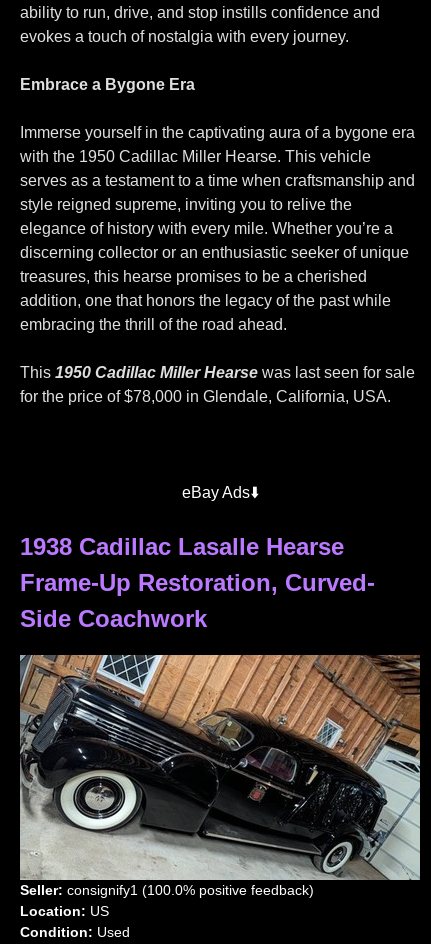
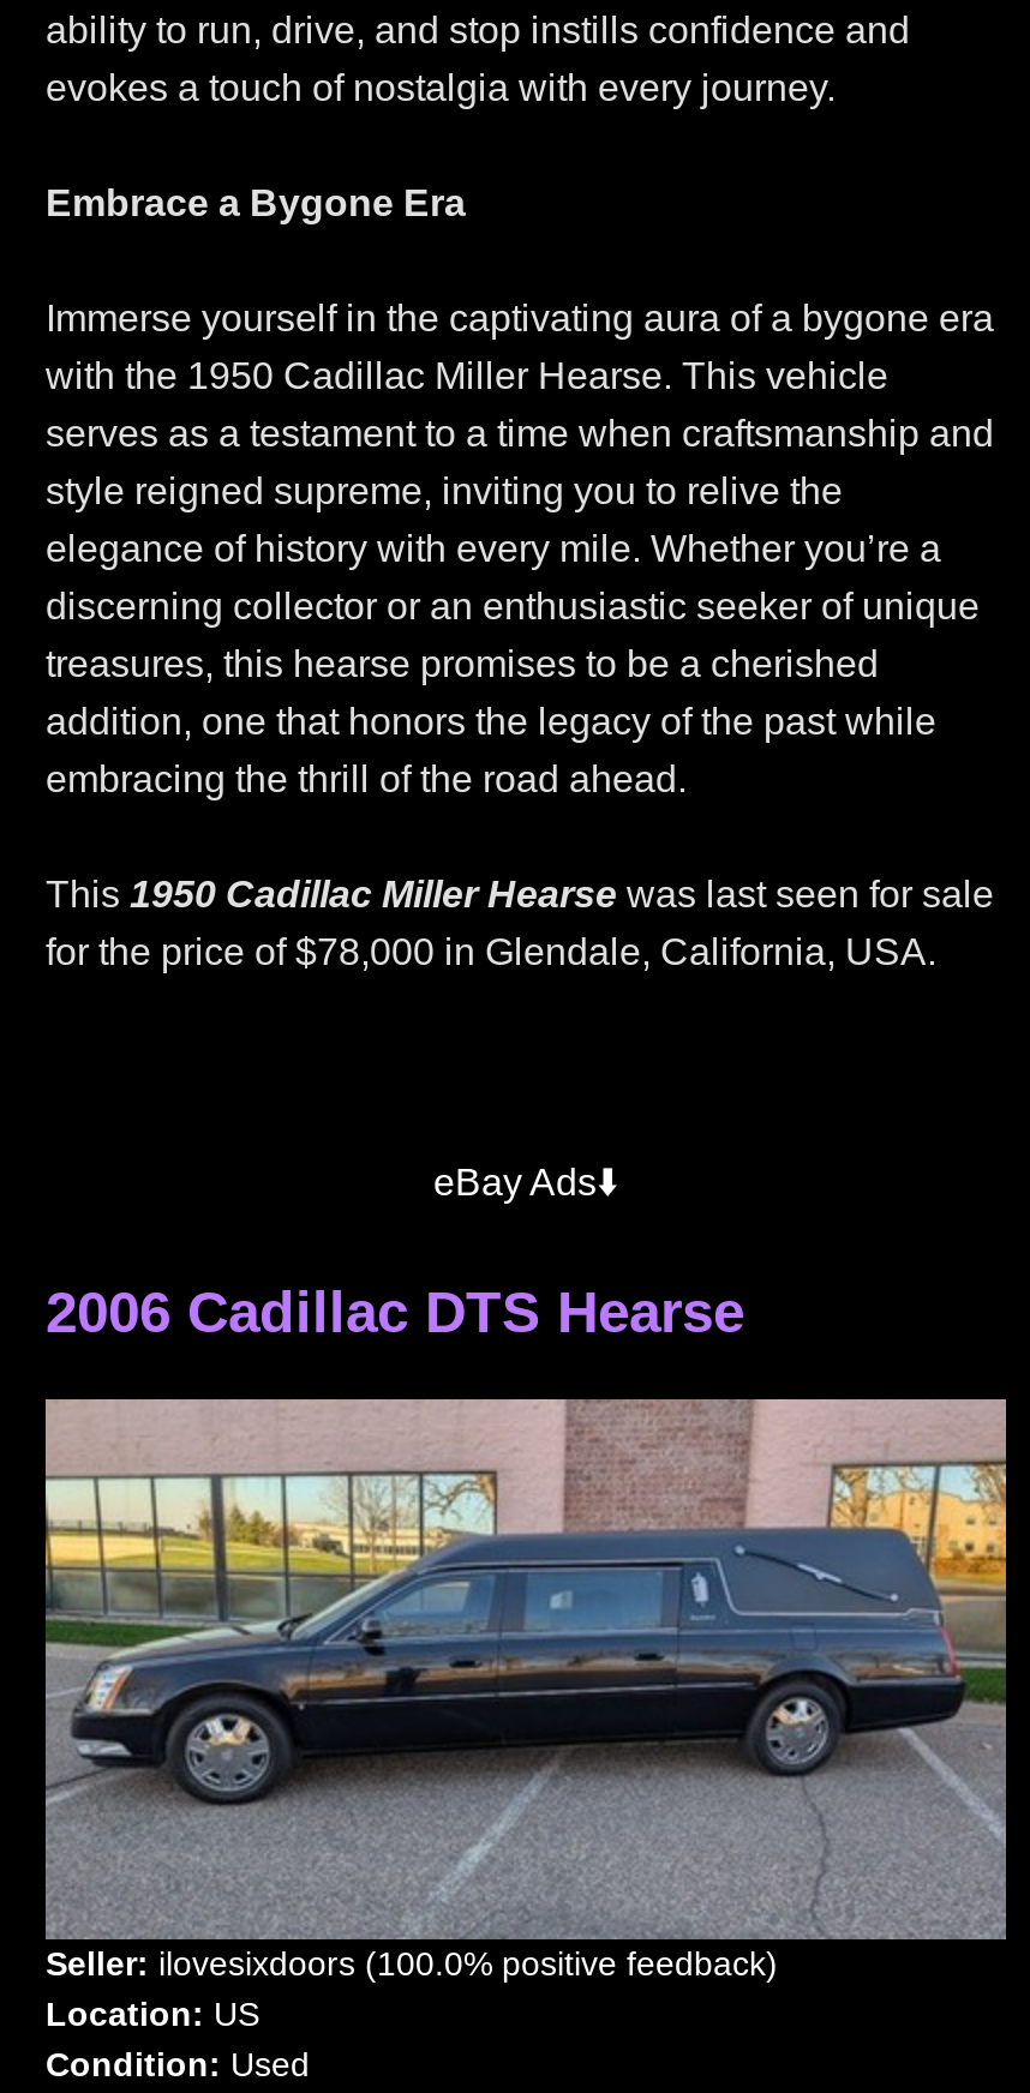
- 1938 Cadillac Lasalle Hearse
- Frame-Up Restoration, Curved-
- Side Coachwork
+ 2006 Cadillac DTS Hearse

- [image]
- Seller: consignify1 (100.0% positive feedback)
+ [image]
+ Seller: ilovesixdoors (100.0% positive feedback)
